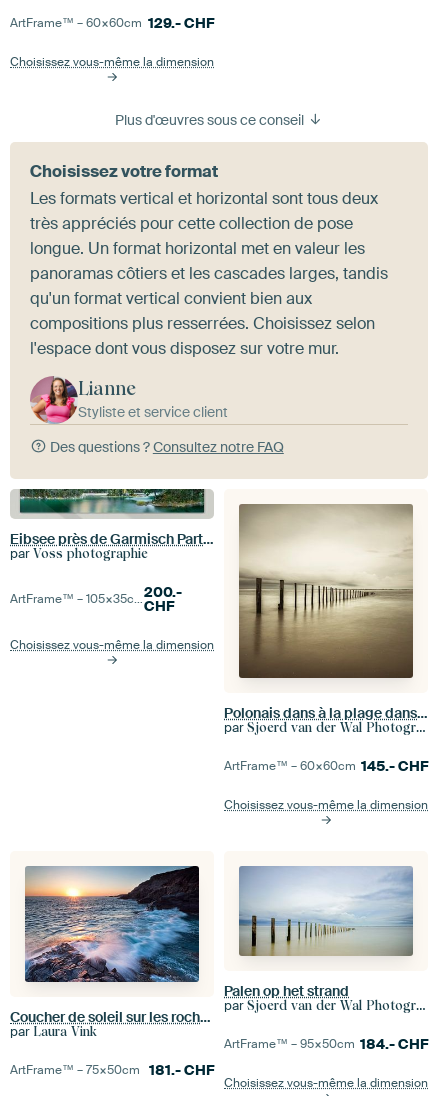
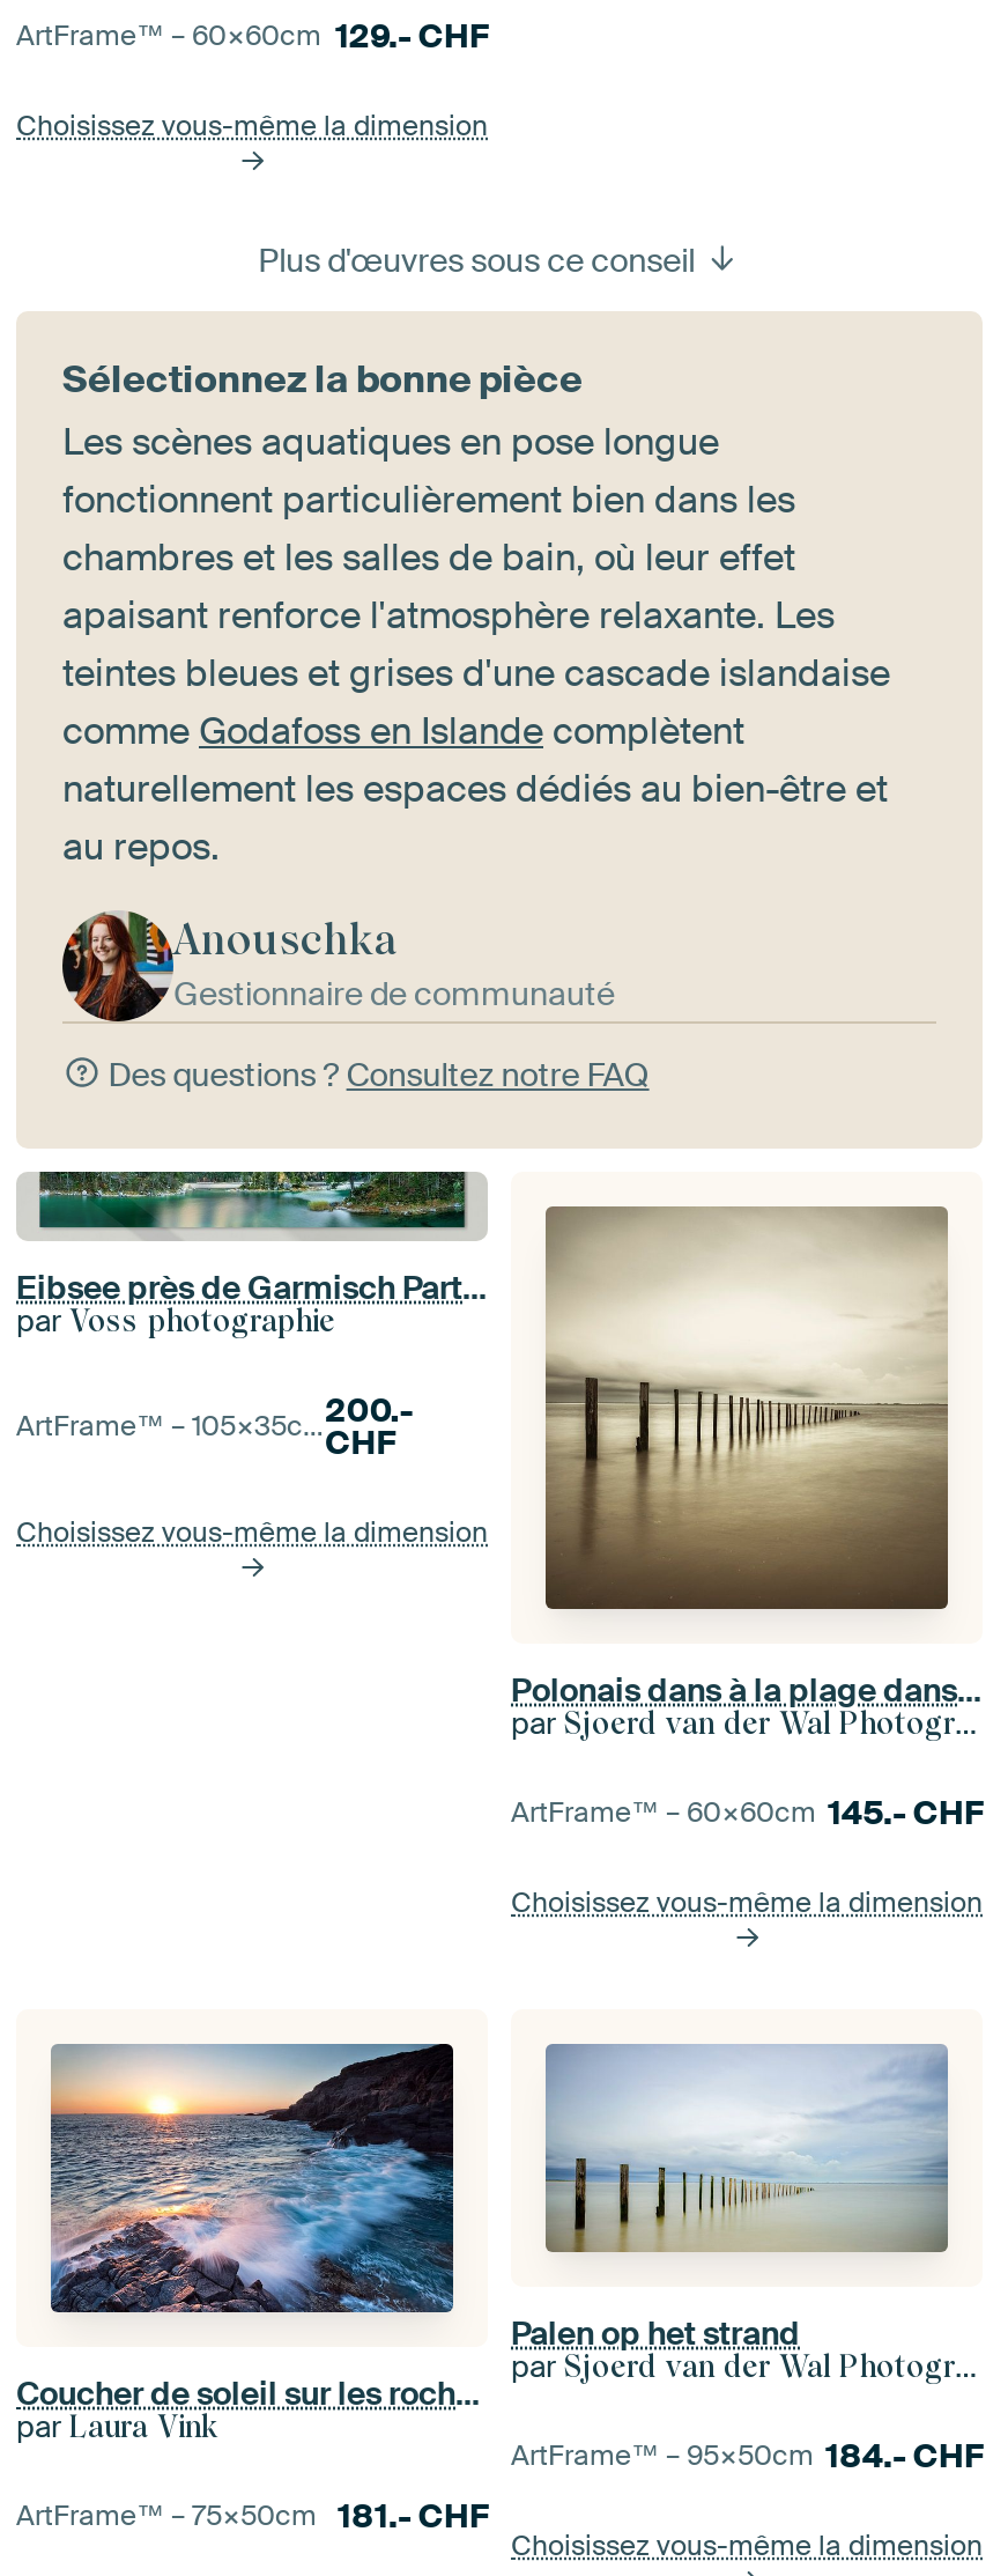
- Choisissez votre format
- Les formats vertical et horizontal sont tous deux
- très appréciés pour cette collection de pose
- longue. Un format horizontal met en valeur les
- panoramas côtiers et les cascades larges, tandis
- qu'un format vertical convient bien aux
- compositions plus resserrées. Choisissez selon
- l'espace dont vous disposez sur votre mur.
+ Sélectionnez la bonne pièce
+ Les scènes aquatiques en pose longue
+ fonctionnent particulièrement bien dans les
+ chambres et les salles de bain, où leur effet
+ apaisant renforce l'atmosphère relaxante. Les
+ teintes bleues et grises d'une cascade islandaise
+ comme Godafoss en Islande complètent
+ naturellement les espaces dédiés au bien-être et
+ au repos.

- [image]
- Lianne
- Styliste et service client
+ [image]
+ Anouschka
+ Gestionnaire de communauté
